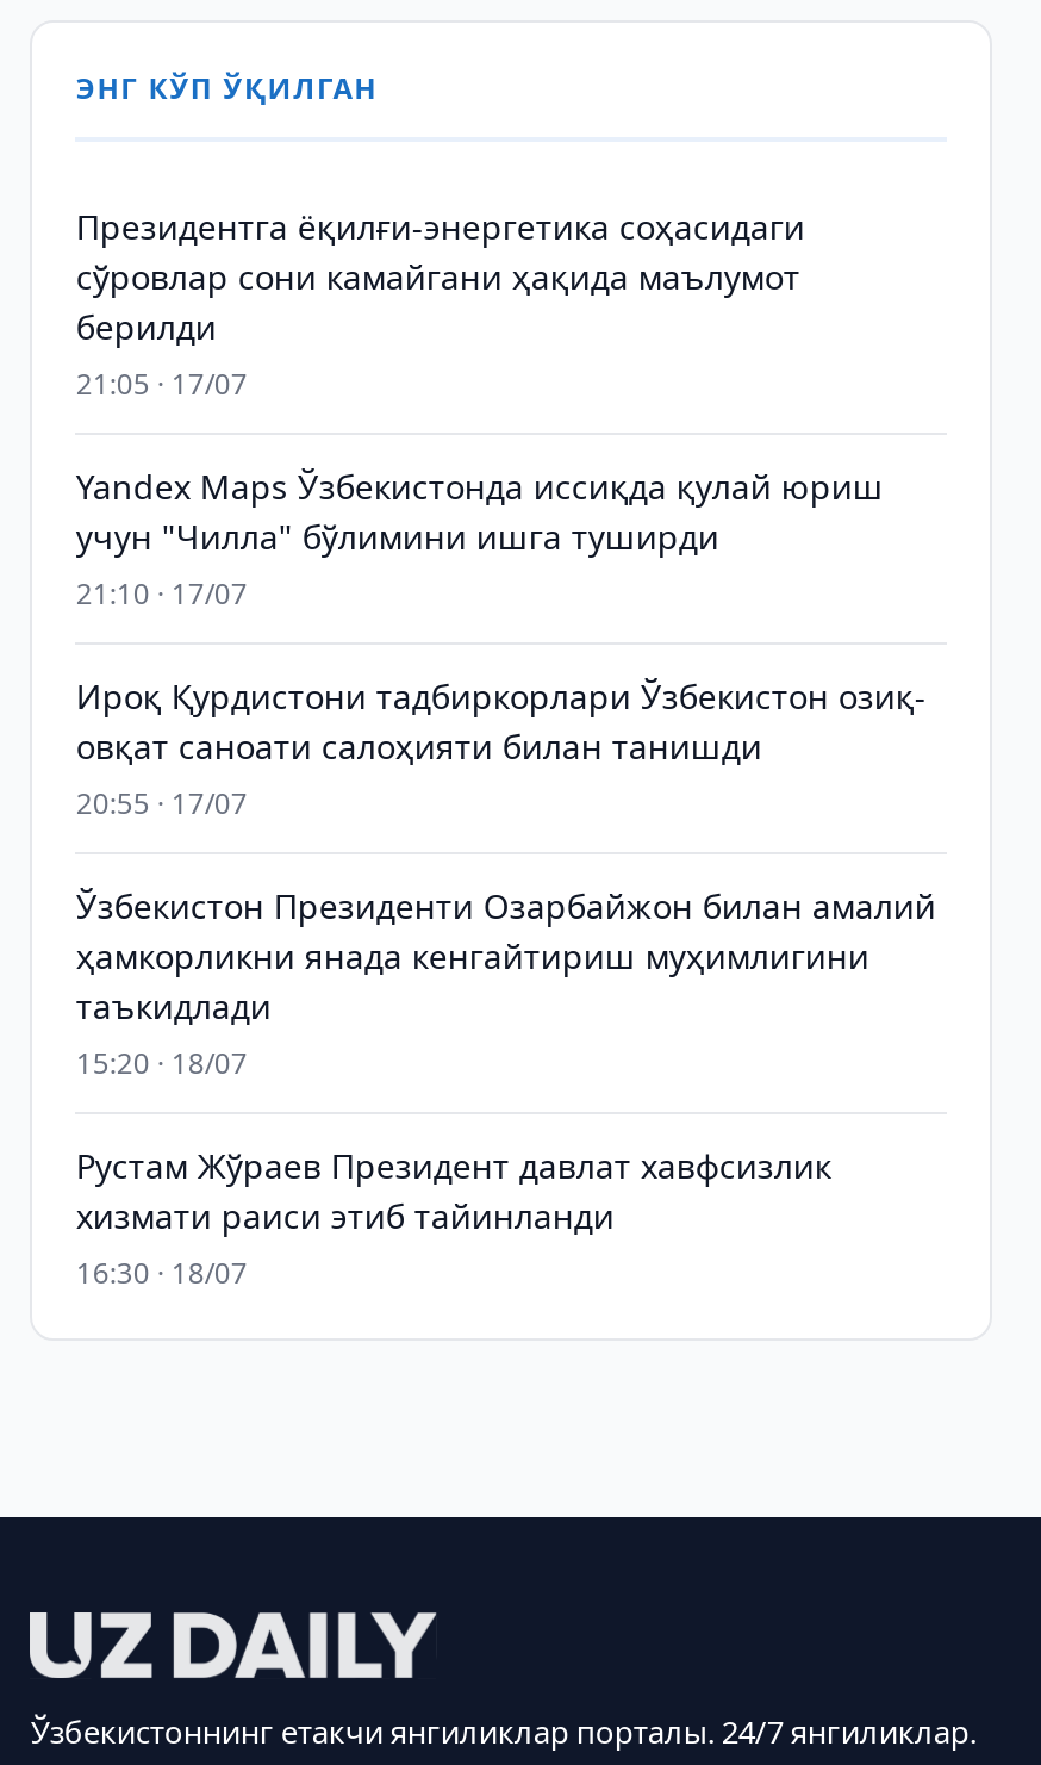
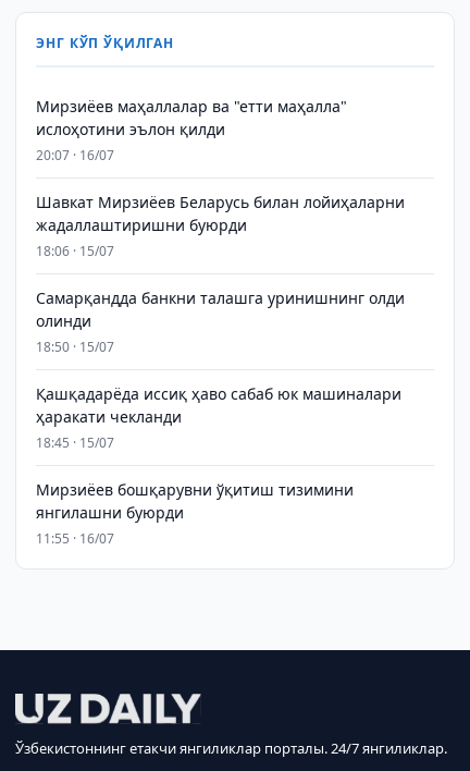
- Президентга ёқилғи-энергетика соҳасидаги
- сўровлар сони камайгани ҳақида маълумот
- берилди
- 21:05 · 17/07
+ Мирзиёев маҳаллалар ва "етти маҳалла"
+ ислоҳотини эълон қилди
+ 20:07 · 16/07

- Yandex Maps Ўзбекистонда иссиқда қулай юриш
- учун "Чилла" бўлимини ишга туширди
- 21:10 · 17/07
+ Шавкат Мирзиёев Беларусь билан лойиҳаларни
+ жадаллаштиришни буюрди
+ 18:06 · 15/07

- Ироқ Қурдистони тадбиркорлари Ўзбекистон озиқ-
- овқат саноати салоҳияти билан танишди
- 20:55 · 17/07
+ Самарқандда банкни талашга уринишнинг олди
+ олинди
+ 18:50 · 15/07

- Ўзбекистон Президенти Озарбайжон билан амалий
- ҳамкорликни янада кенгайтириш муҳимлигини
- таъкидлади
- 15:20 · 18/07
+ Қашқадарёда иссиқ ҳаво сабаб юк машиналари
+ ҳаракати чекланди
+ 18:45 · 15/07

- Рустам Жўраев Президент давлат хавфсизлик
- хизмати раиси этиб тайинланди
- 16:30 · 18/07
+ Мирзиёев бошқарувни ўқитиш тизимини
+ янгилашни буюрди
+ 11:55 · 16/07
